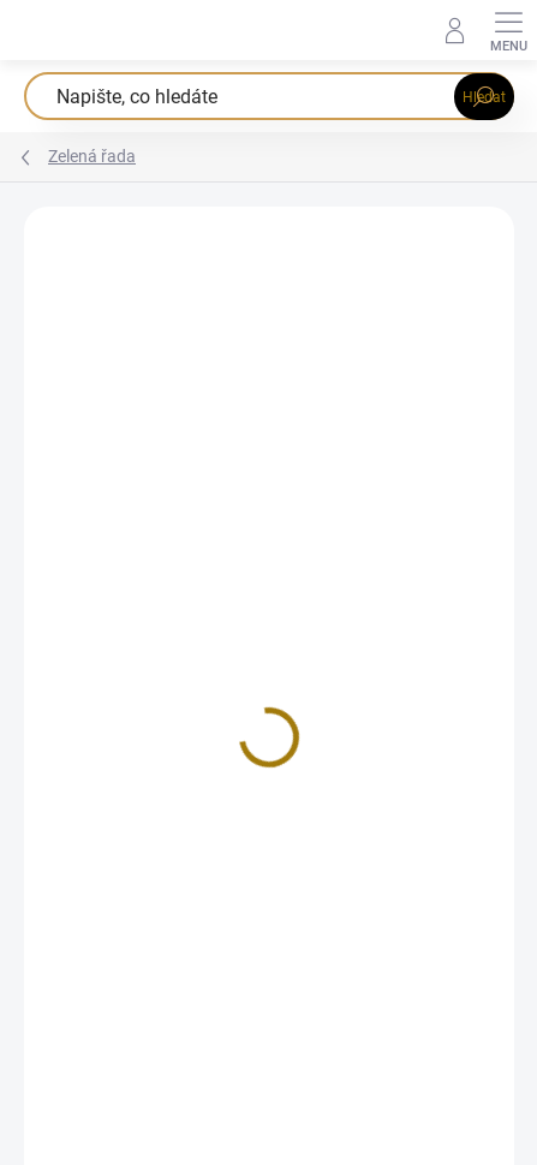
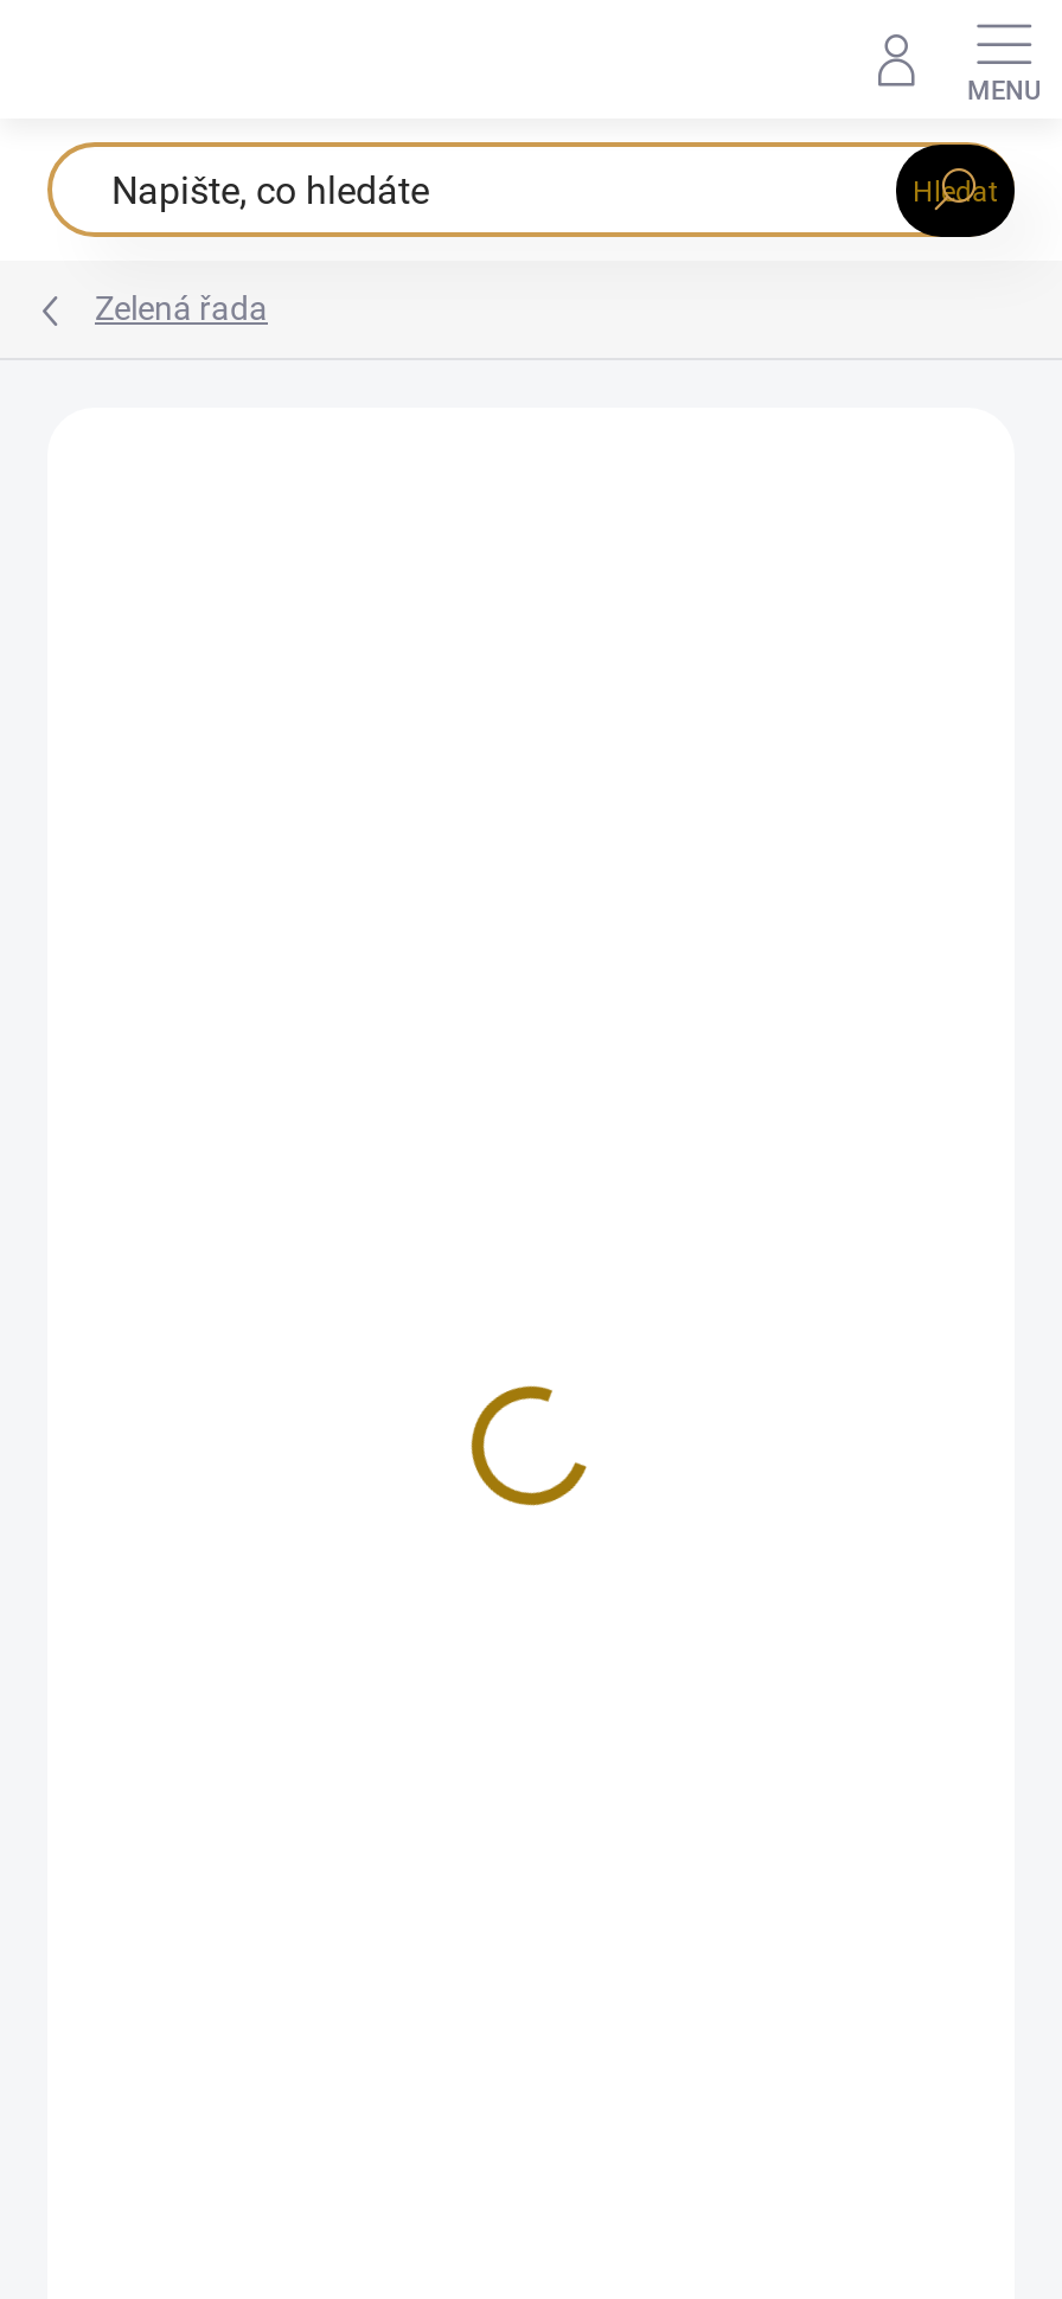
- [image]
+ [image]
